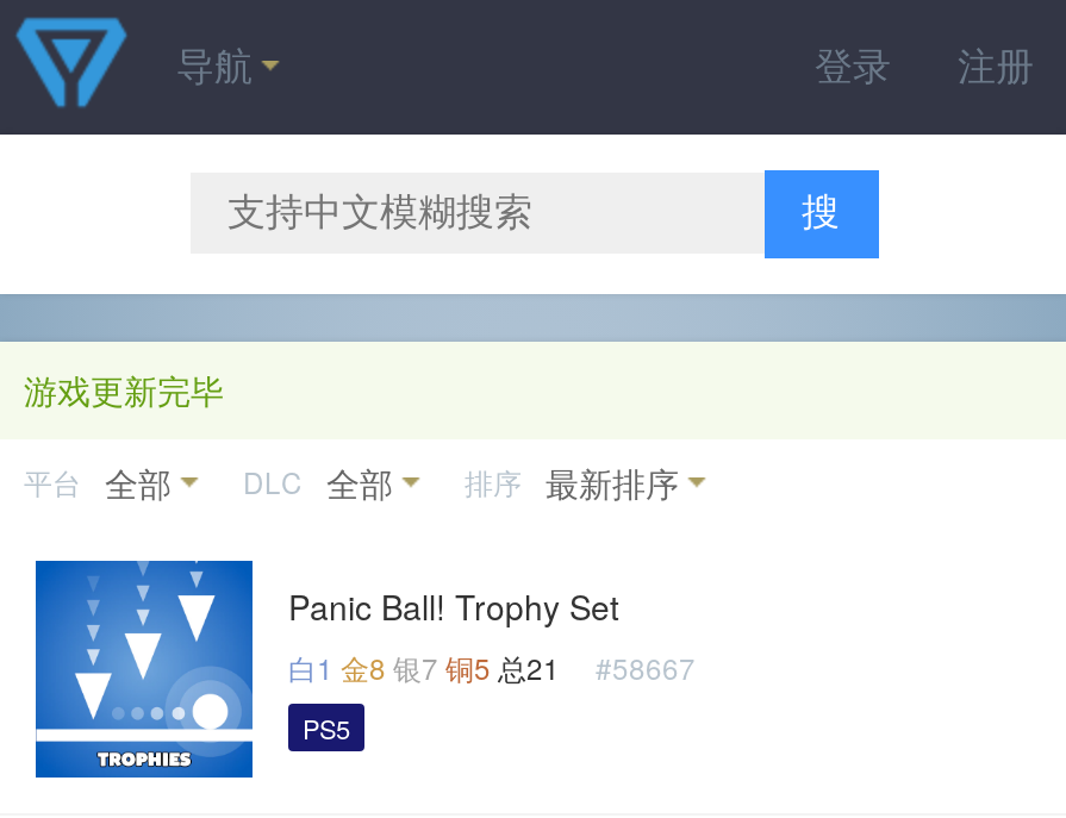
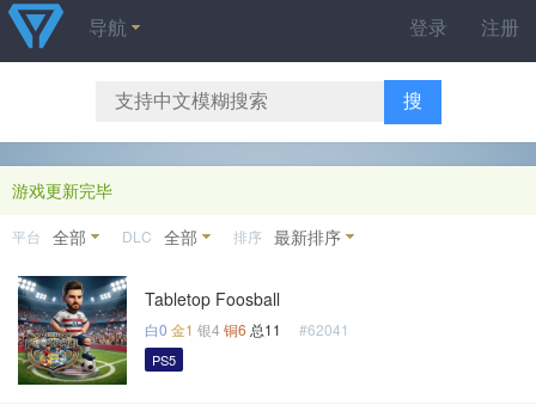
- [image]
- Panic Ball! Trophy Set
- 白1 金8 银7 铜5 总21 #58667
+ [image]
+ Tabletop Foosball
+ 白0 金1 银4 铜6 总11 #62041
